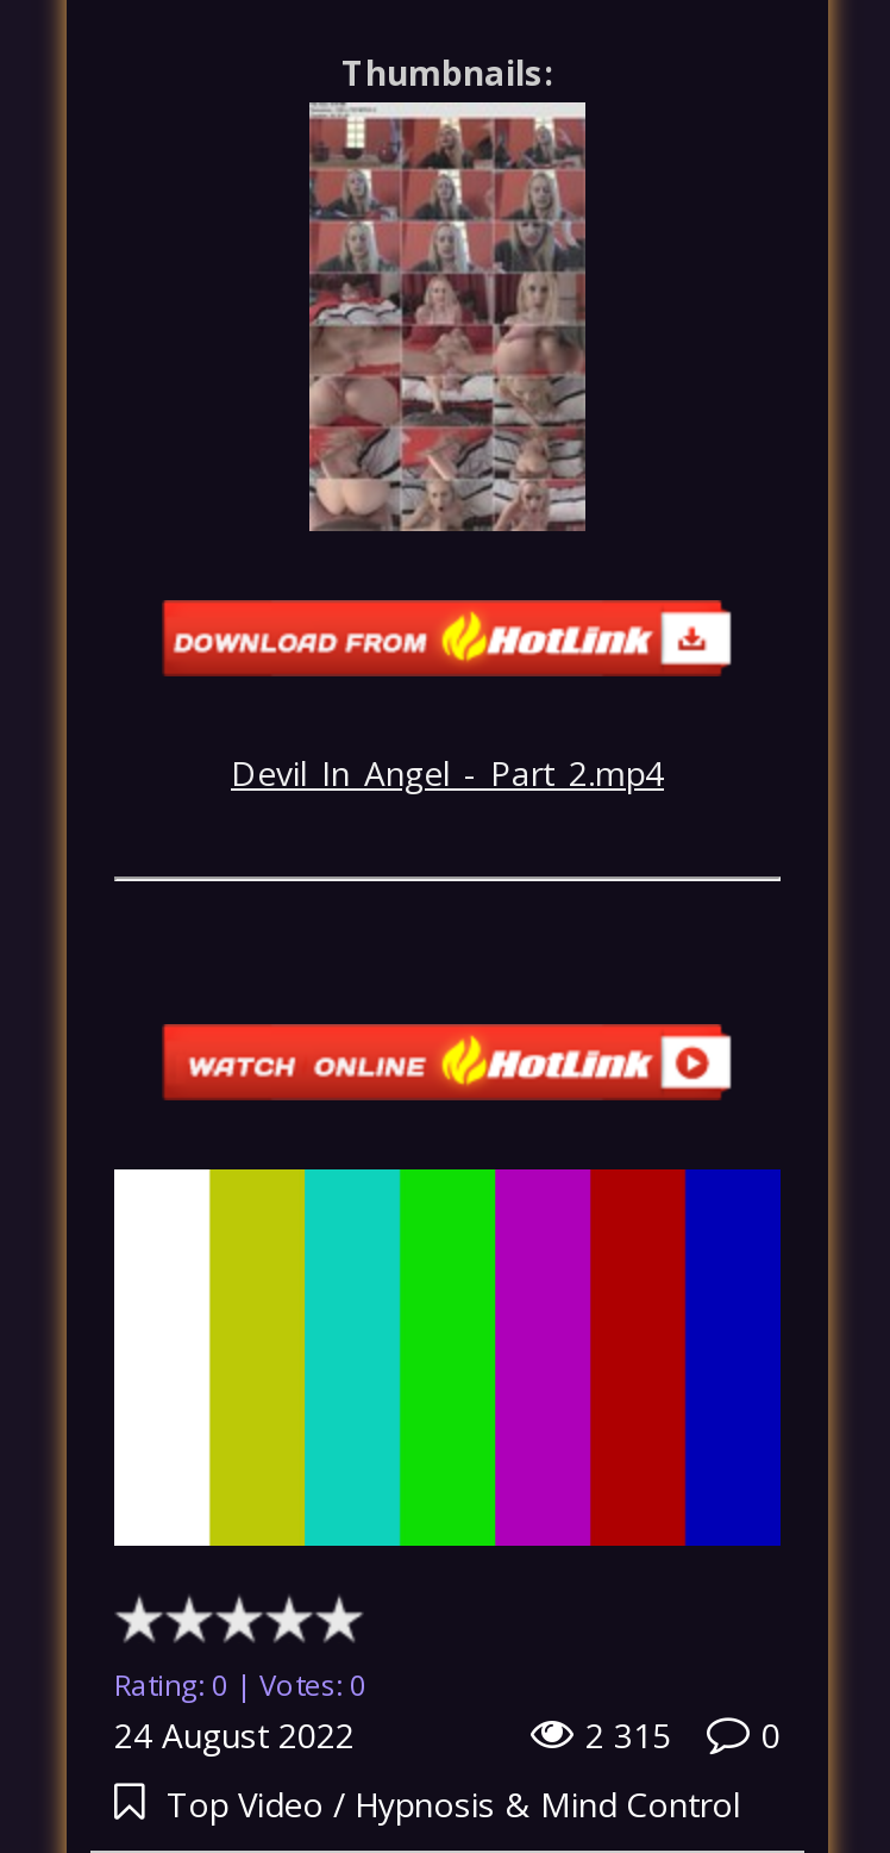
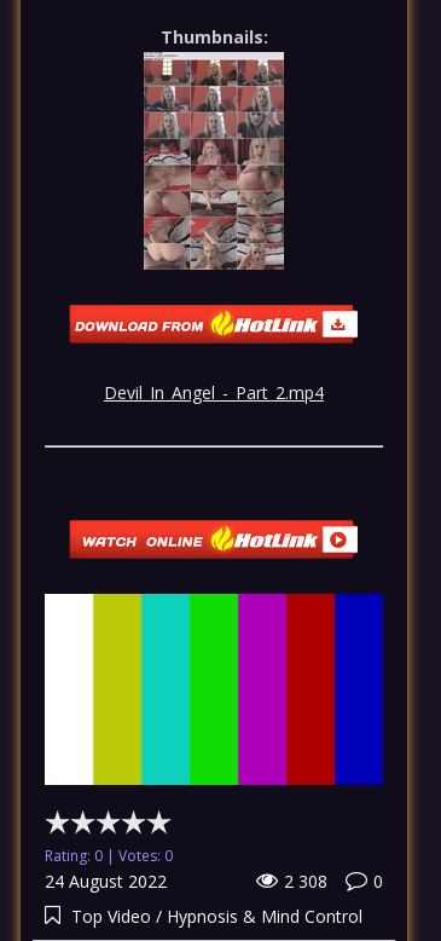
- 2 315 0
+ 2 308 0
